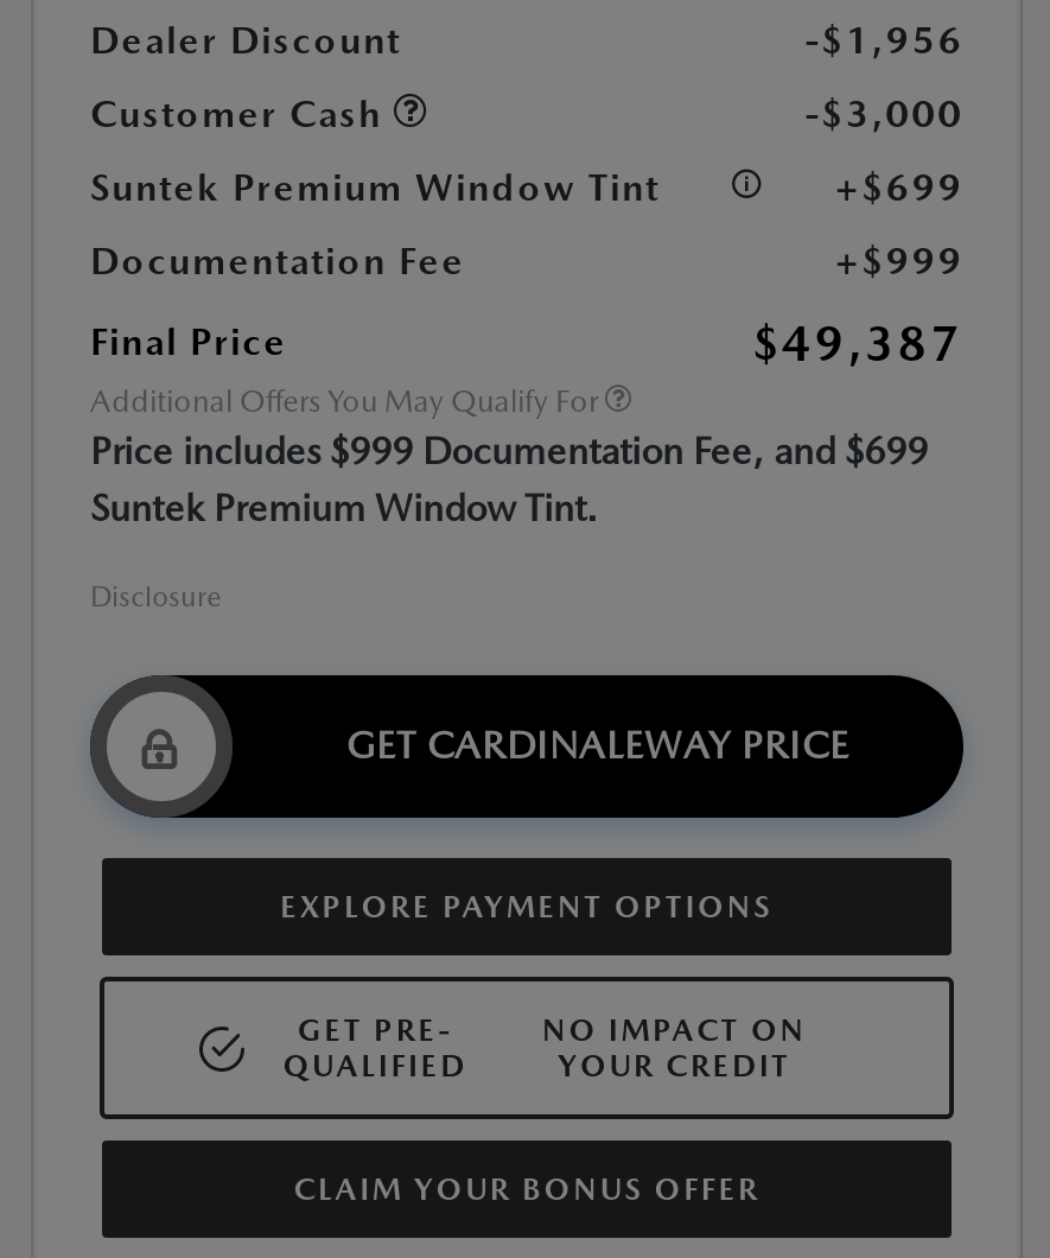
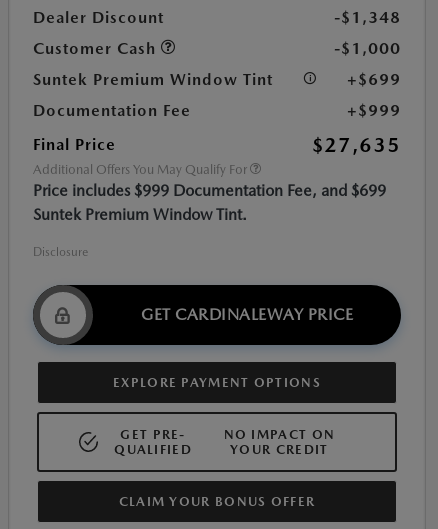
- -$1,956
+ -$1,348

- -$3,000
+ -$1,000

- $49,387
+ $27,635
